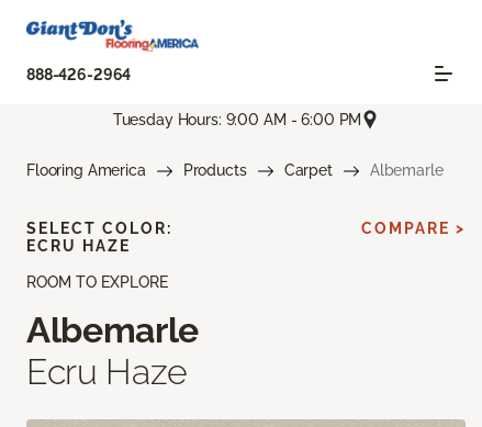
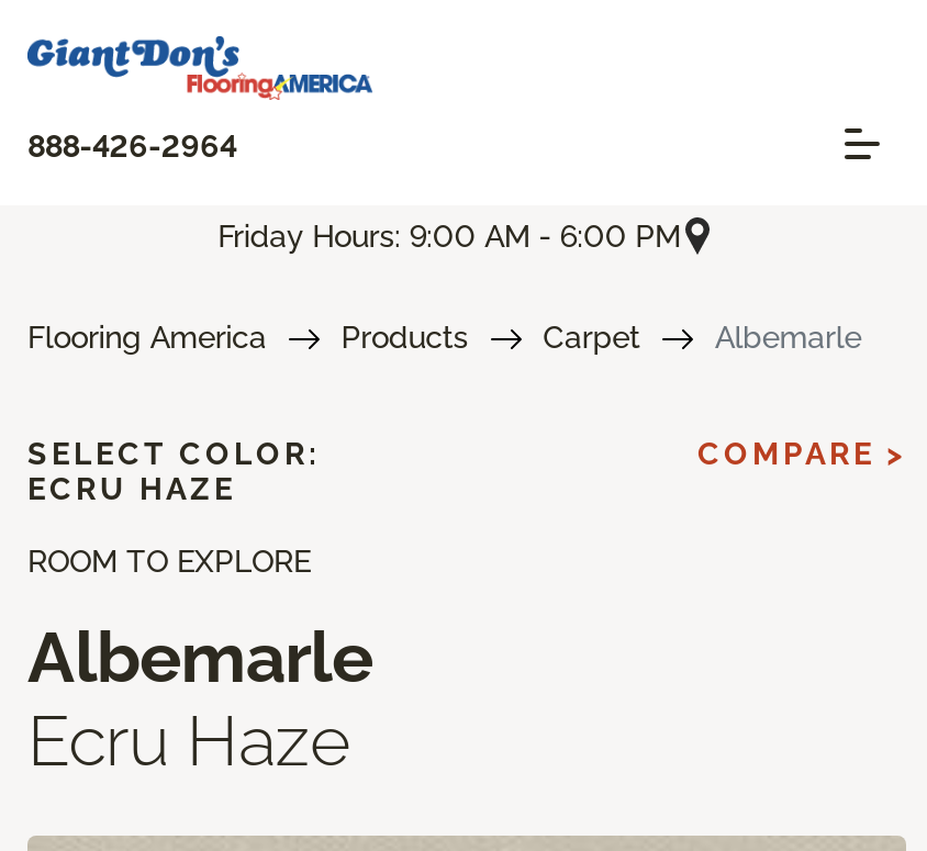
- Tuesday Hours: 9:00 AM - 6:00 PM
+ Friday Hours: 9:00 AM - 6:00 PM
